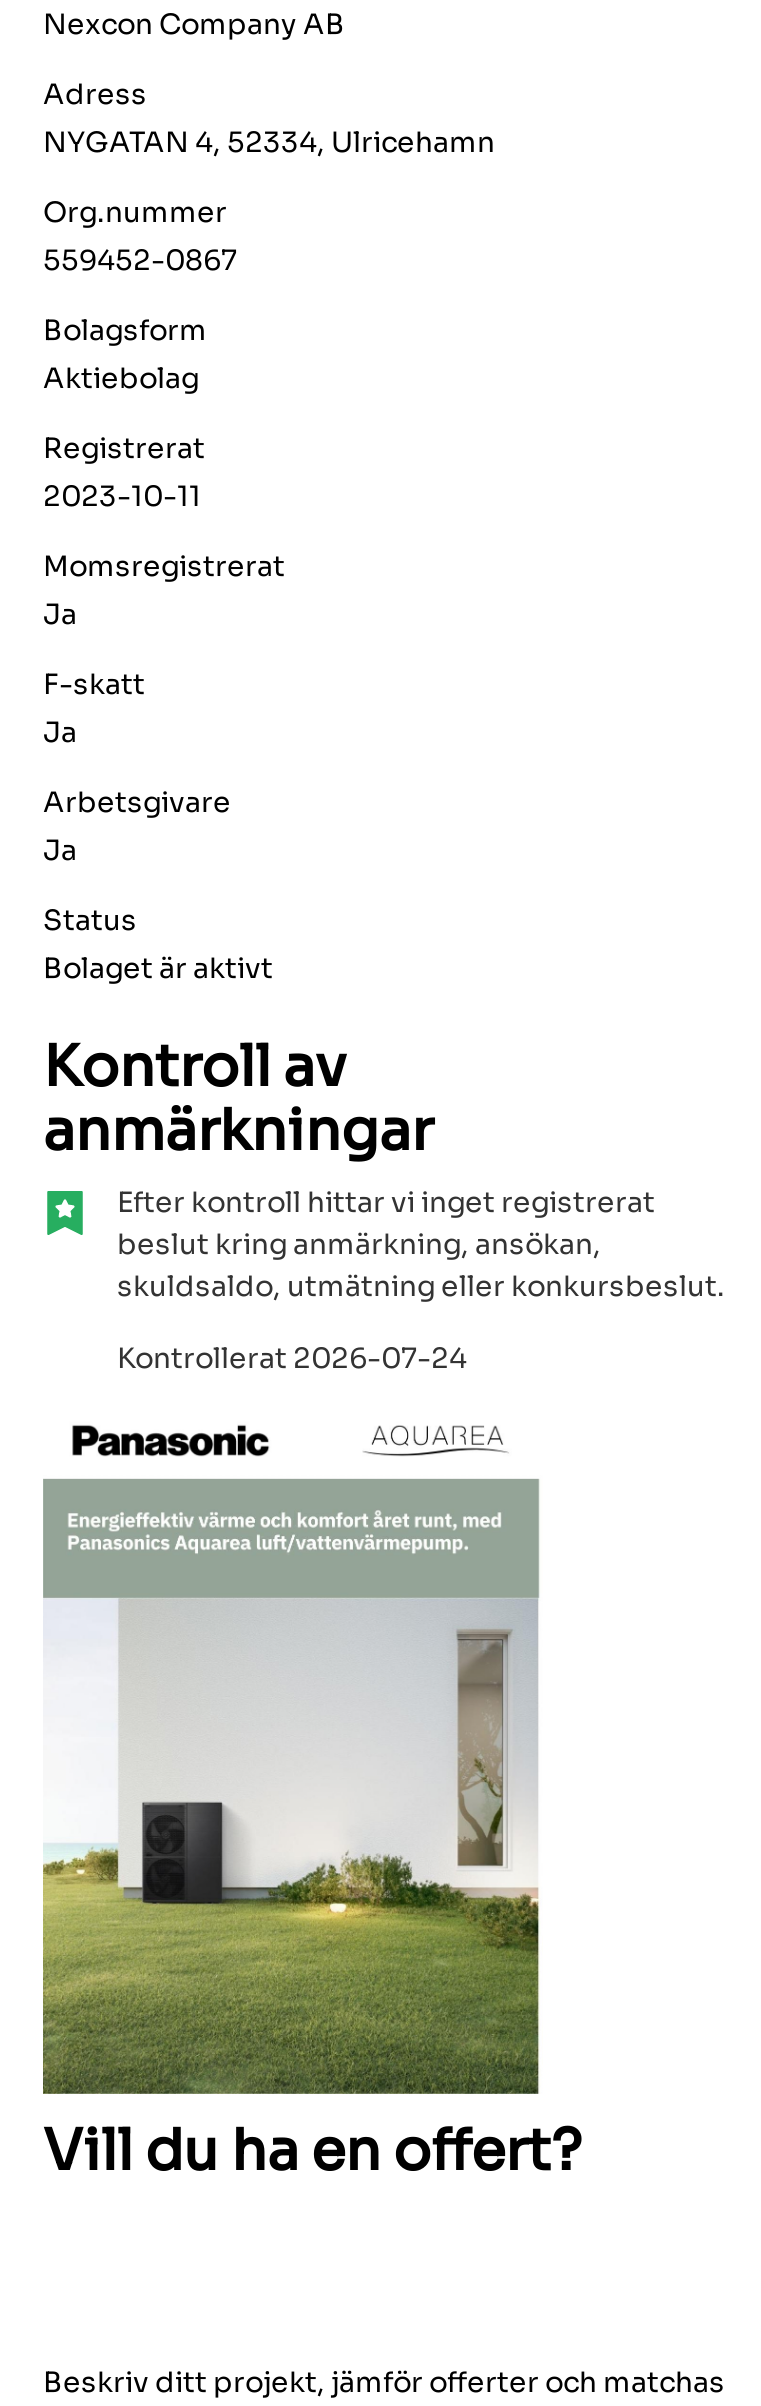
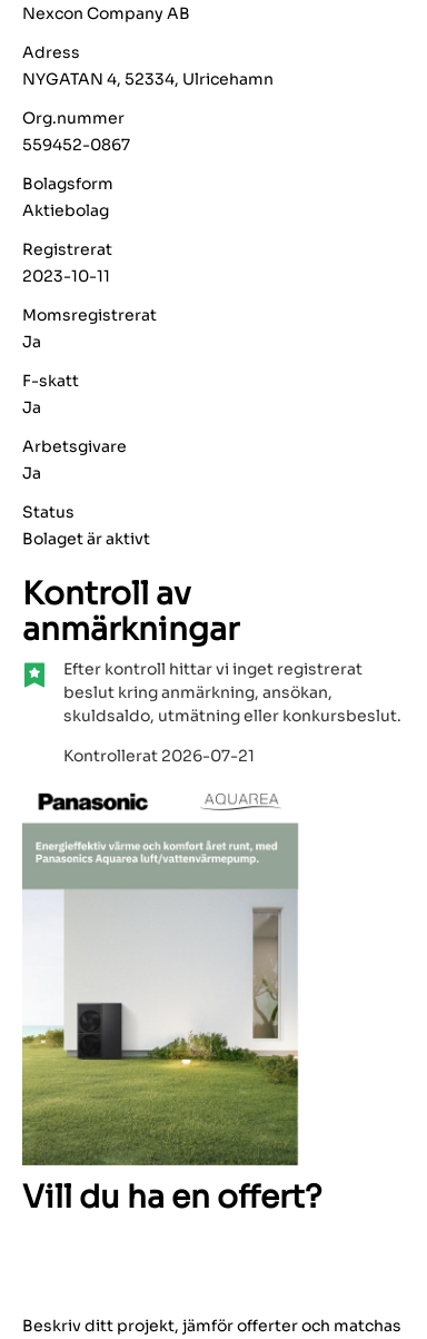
- Kontrollerat 2026-07-24
+ Kontrollerat 2026-07-21
